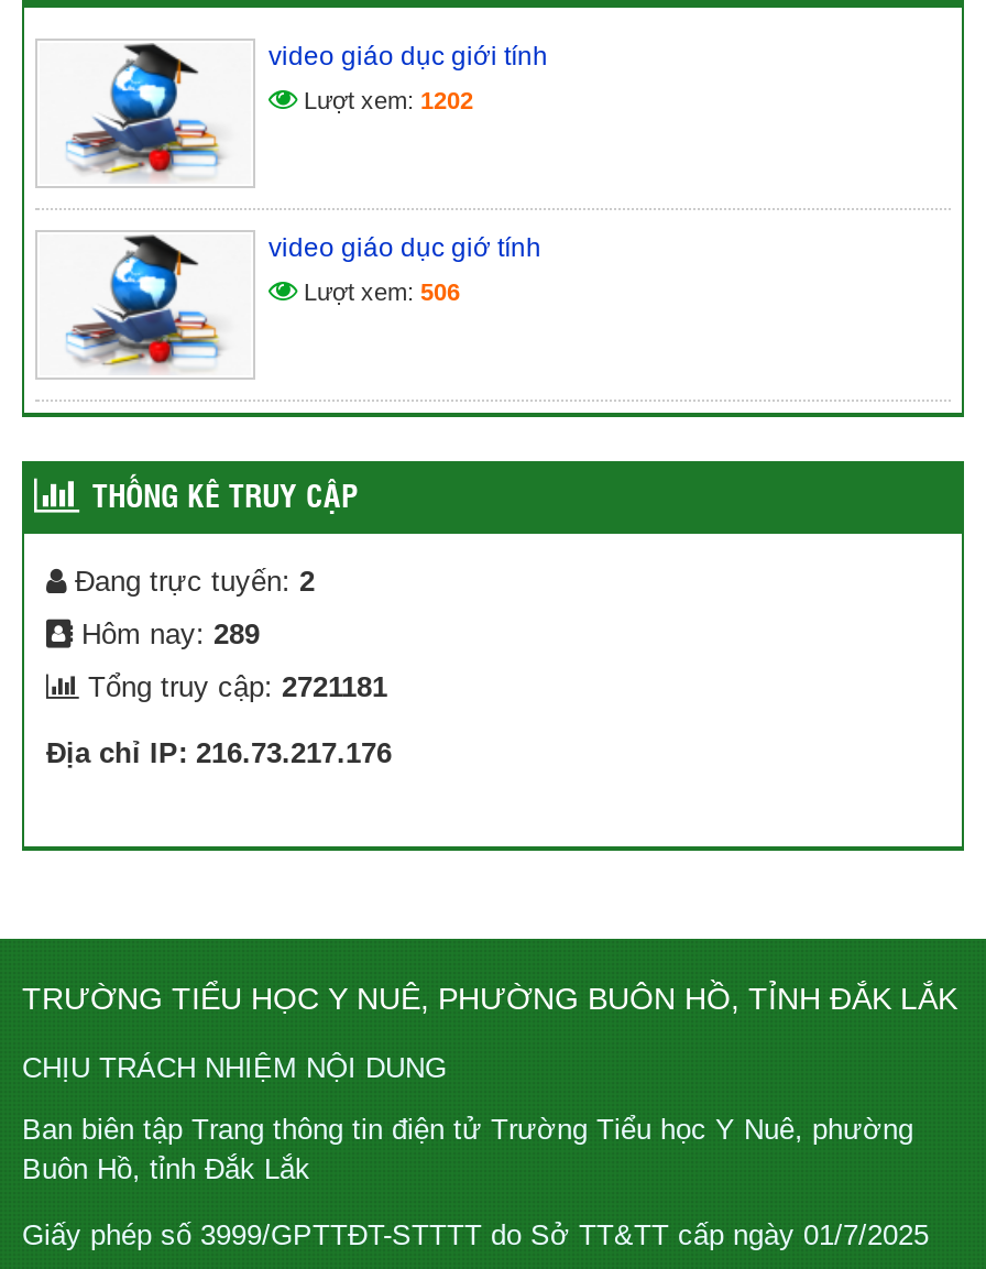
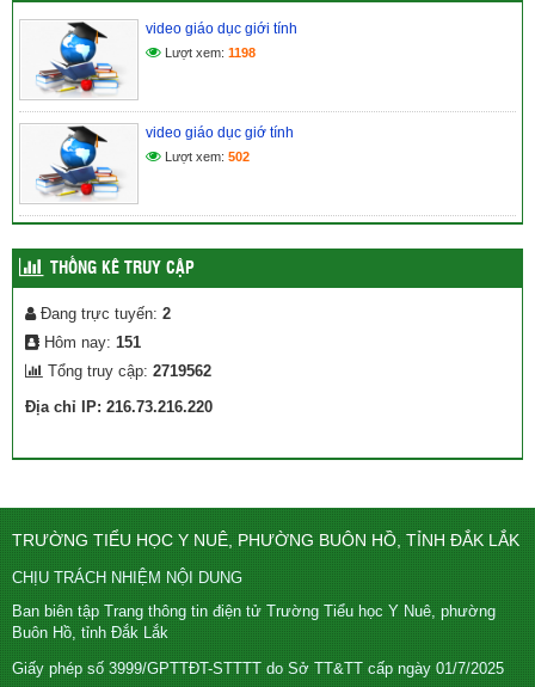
- Lượt xem: 1202
+ Lượt xem: 1198

- Lượt xem: 506
+ Lượt xem: 502

- Hôm nay: 289
+ Hôm nay: 151

- Tổng truy cập: 2721181
+ Tổng truy cập: 2719562

- Địa chỉ IP: 216.73.217.176
+ Địa chỉ IP: 216.73.216.220
